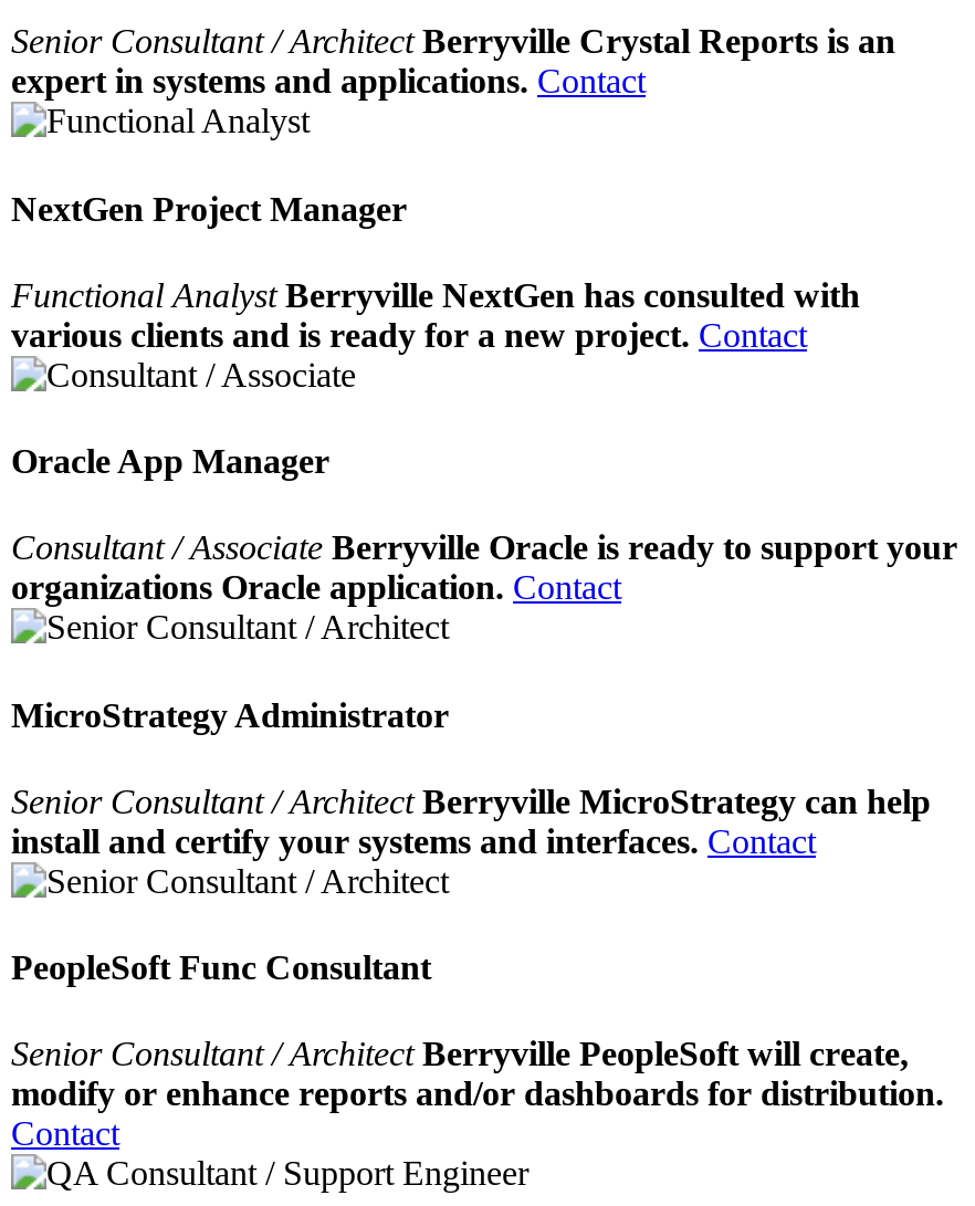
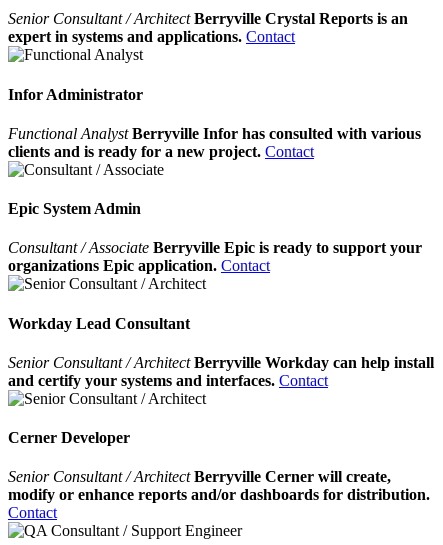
- NextGen Project Manager
+ Infor Administrator

- Functional Analyst Berryville NextGen has consulted with
- various clients and is ready for a new project. Contact
+ Functional Analyst Berryville Infor has consulted with various
+ clients and is ready for a new project. Contact

- Oracle App Manager
+ Epic System Admin

- Consultant / Associate Berryville Oracle is ready to support your
- organizations Oracle application. Contact
+ Consultant / Associate Berryville Epic is ready to support your
+ organizations Epic application. Contact

- MicroStrategy Administrator
+ Workday Lead Consultant

- Senior Consultant / Architect Berryville MicroStrategy can help
- install and certify your systems and interfaces. Contact
+ Senior Consultant / Architect Berryville Workday can help install
+ and certify your systems and interfaces. Contact

- PeopleSoft Func Consultant
+ Cerner Developer

- Senior Consultant / Architect Berryville PeopleSoft will create,
+ Senior Consultant / Architect Berryville Cerner will create,
